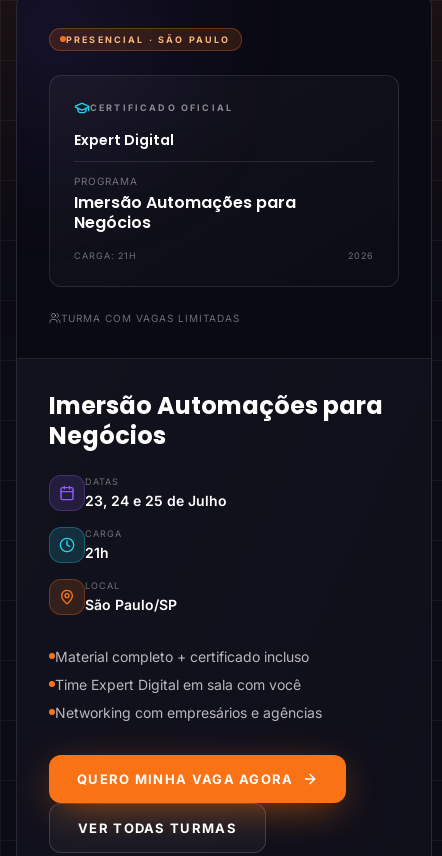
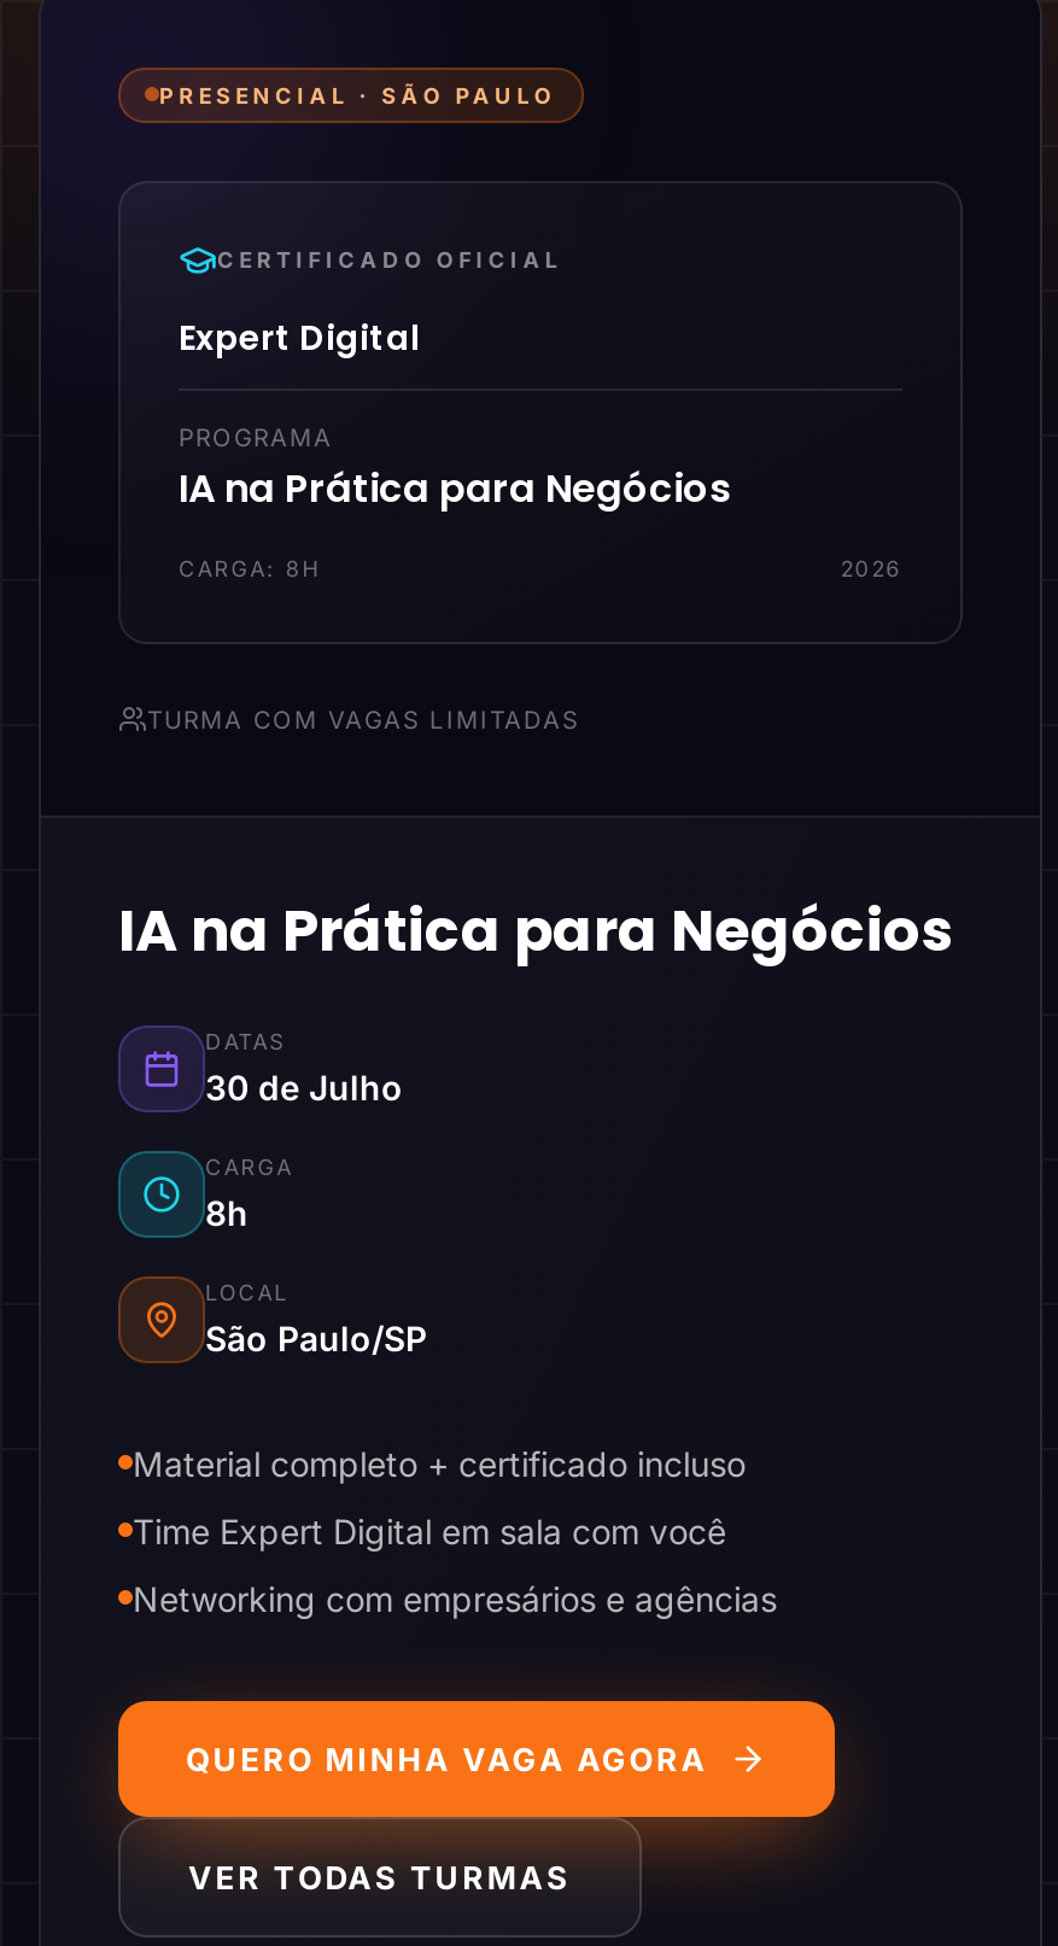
- Imersão Automações para
- Negócios
+ IA na Prática para Negócios

- CARGA: 21H
+ CARGA: 8H

- Imersão Automações para
- Negócios
+ IA na Prática para Negócios

- 23, 24 e 25 de Julho
+ 30 de Julho

- 21h
+ 8h
